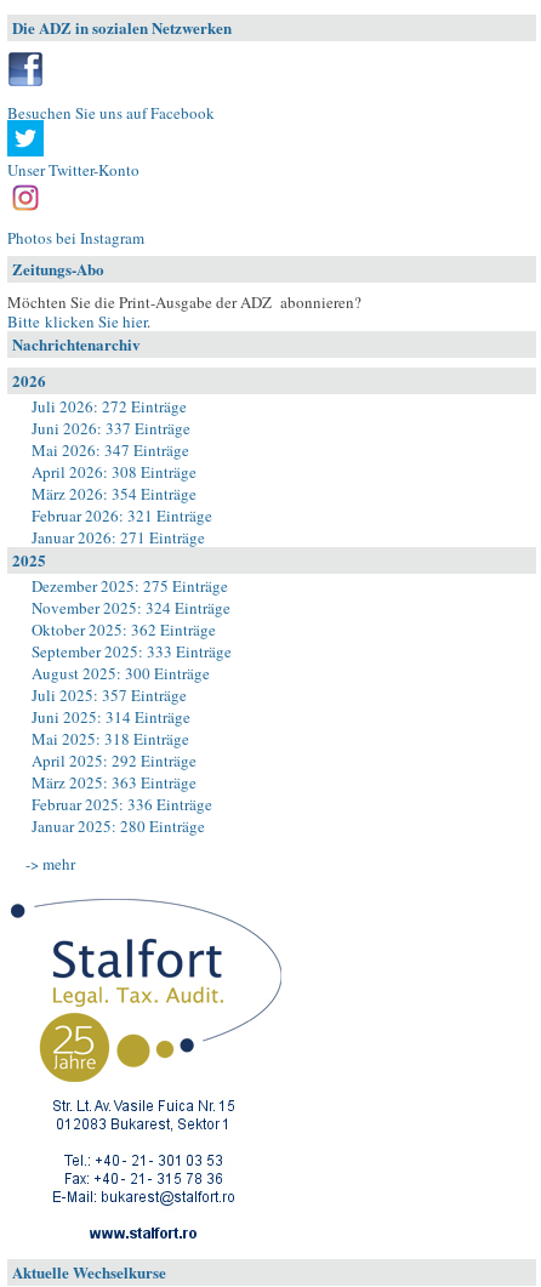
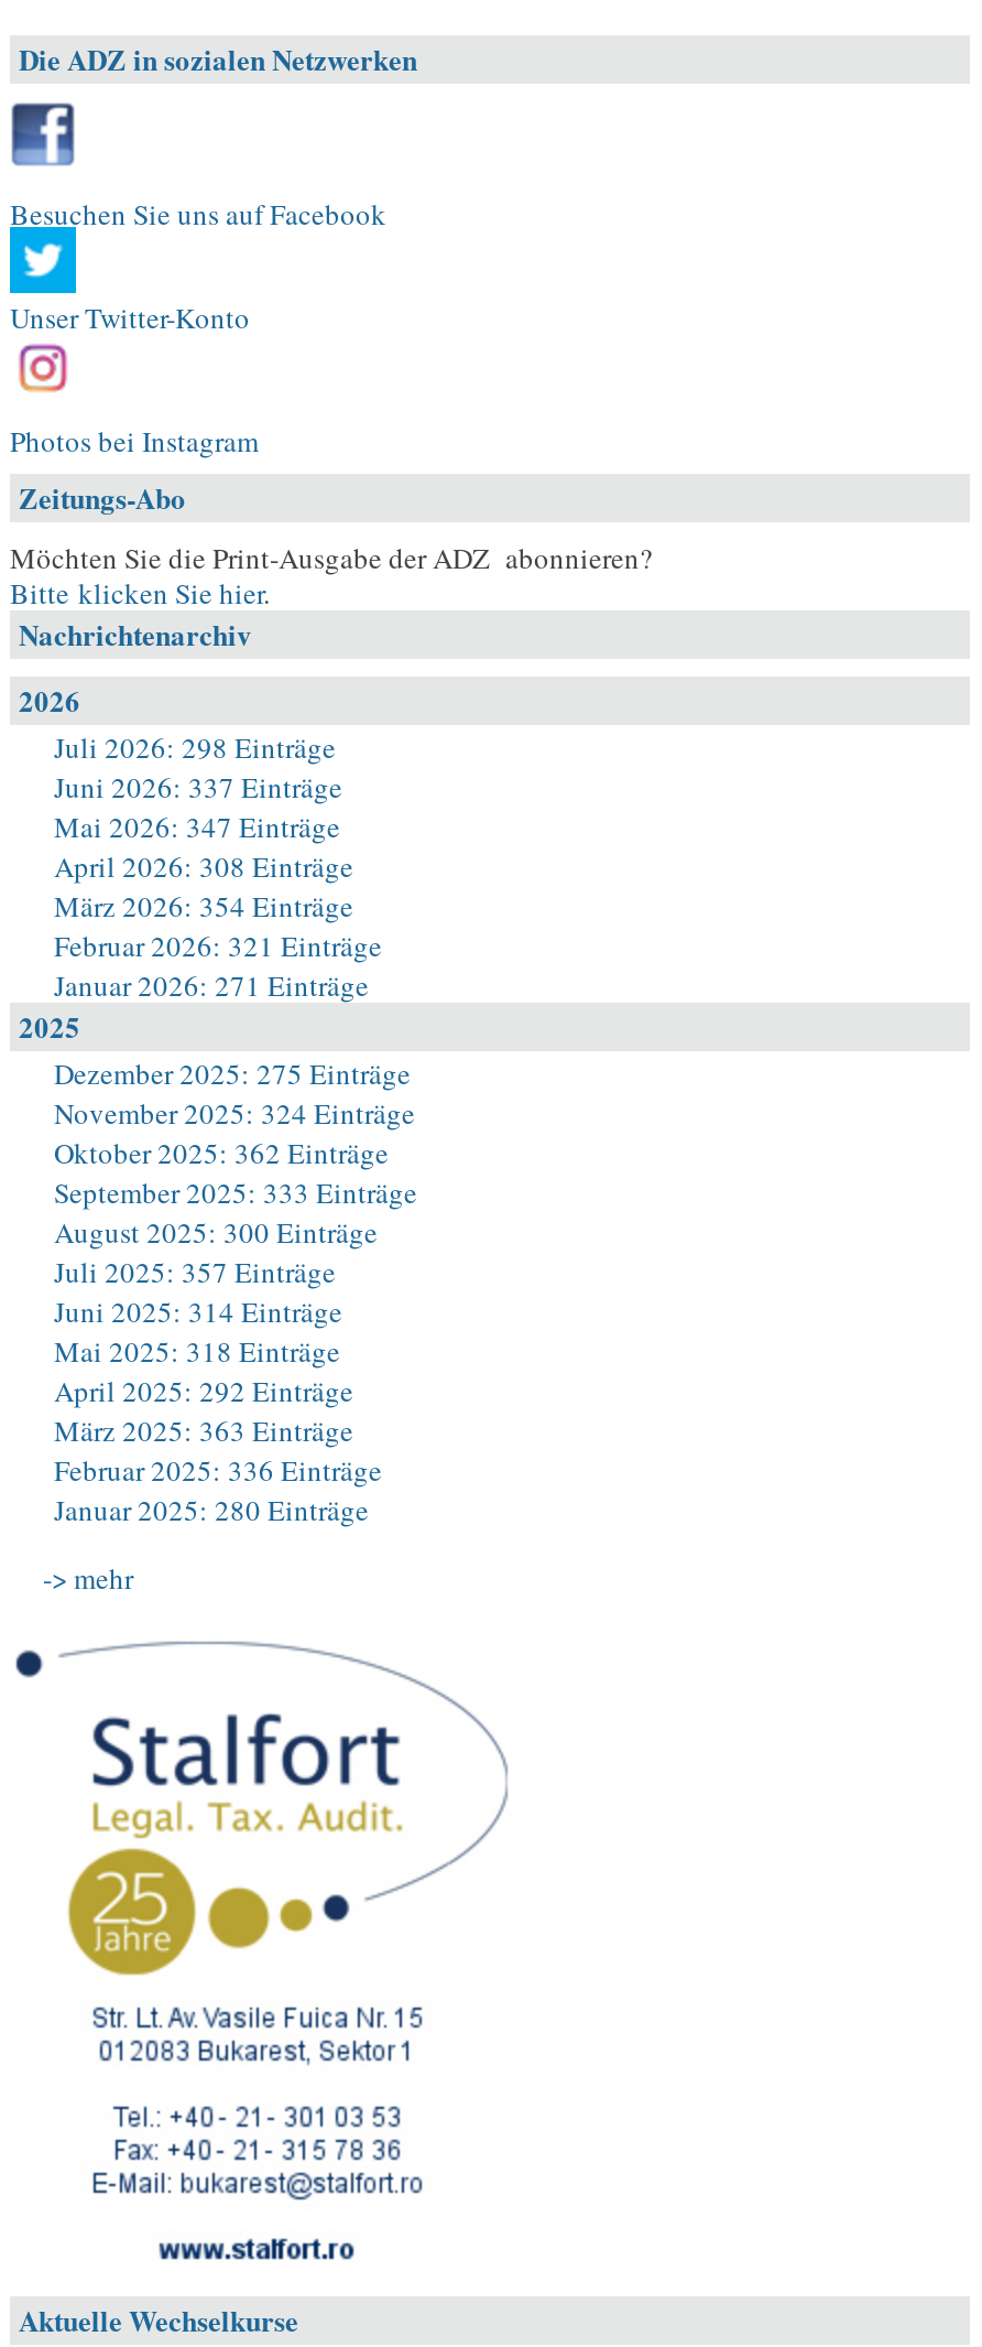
- Juli 2026: 272 Einträge
+ Juli 2026: 298 Einträge
